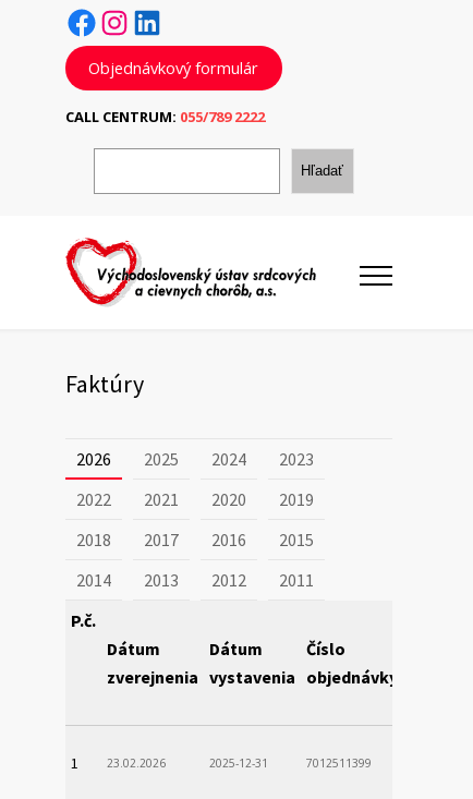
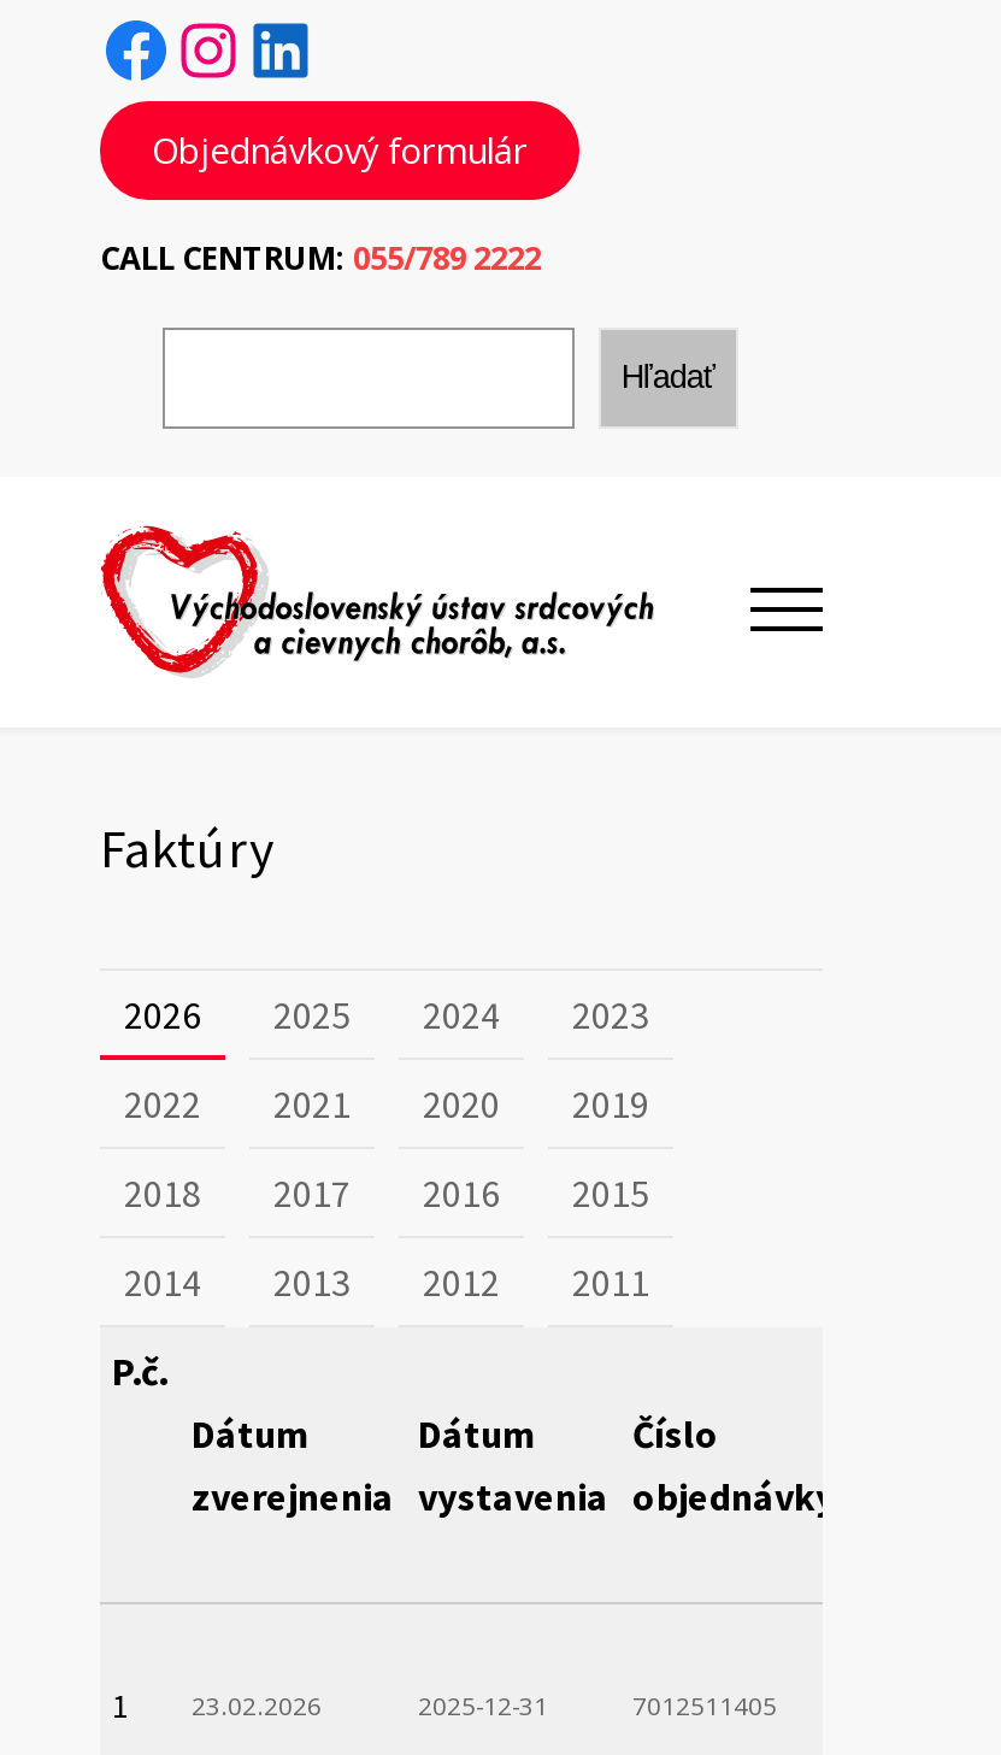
- 7012511399
+ 7012511405
